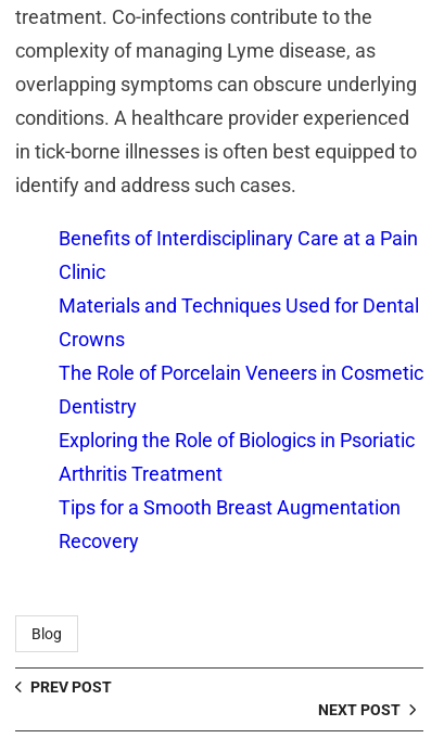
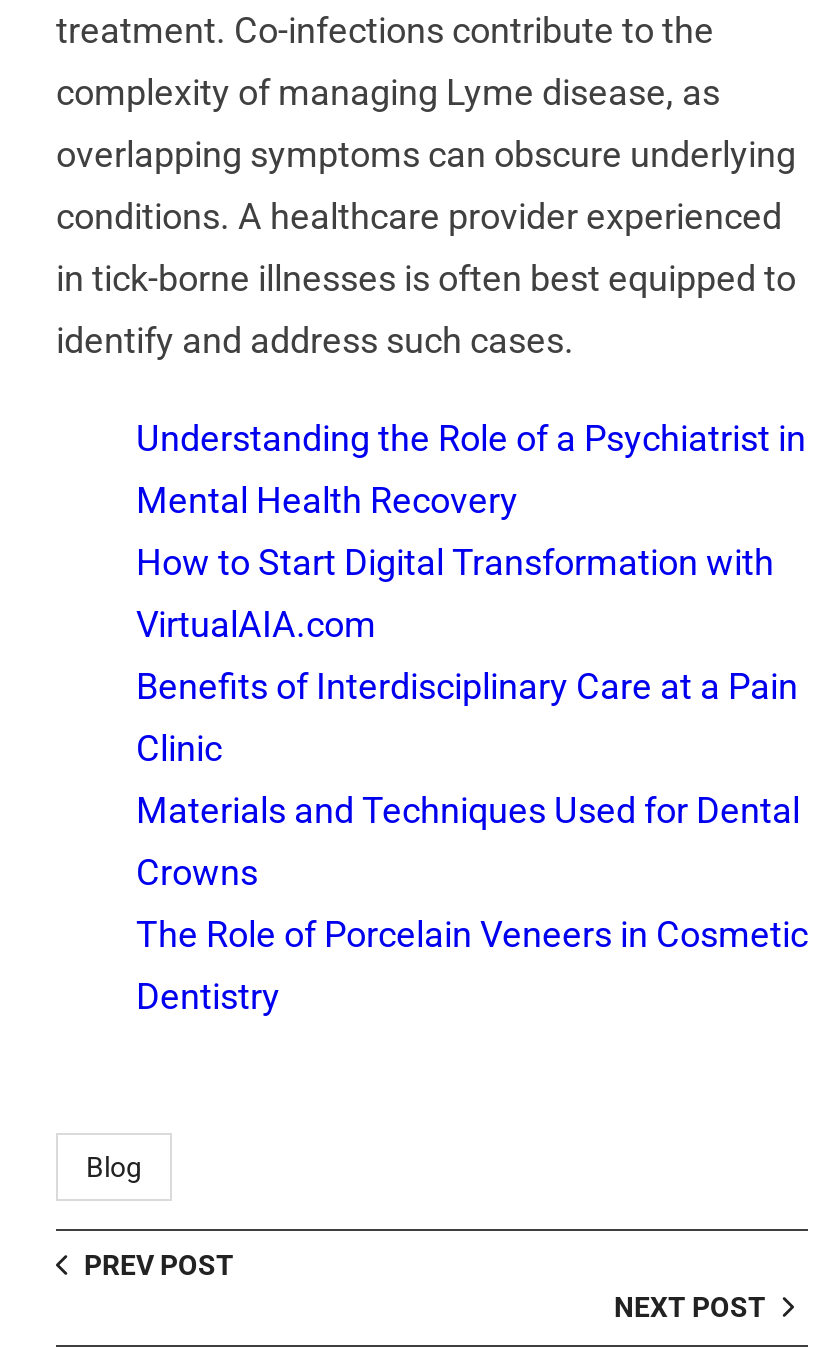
+ Understanding the Role of a Psychiatrist in
+ Mental Health Recovery
+ How to Start Digital Transformation with
+ VirtualAIA.com

moved down: Benefits of Interdisciplinary Care at a Pain | Clinic | Materials and Techniques Used for Dental | Crowns | The Role of Porcelain Veneers in Cosmetic | Dentistry

- Exploring the Role of Biologics in Psoriatic
- Arthritis Treatment
- Tips for a Smooth Breast Augmentation
- Recovery
